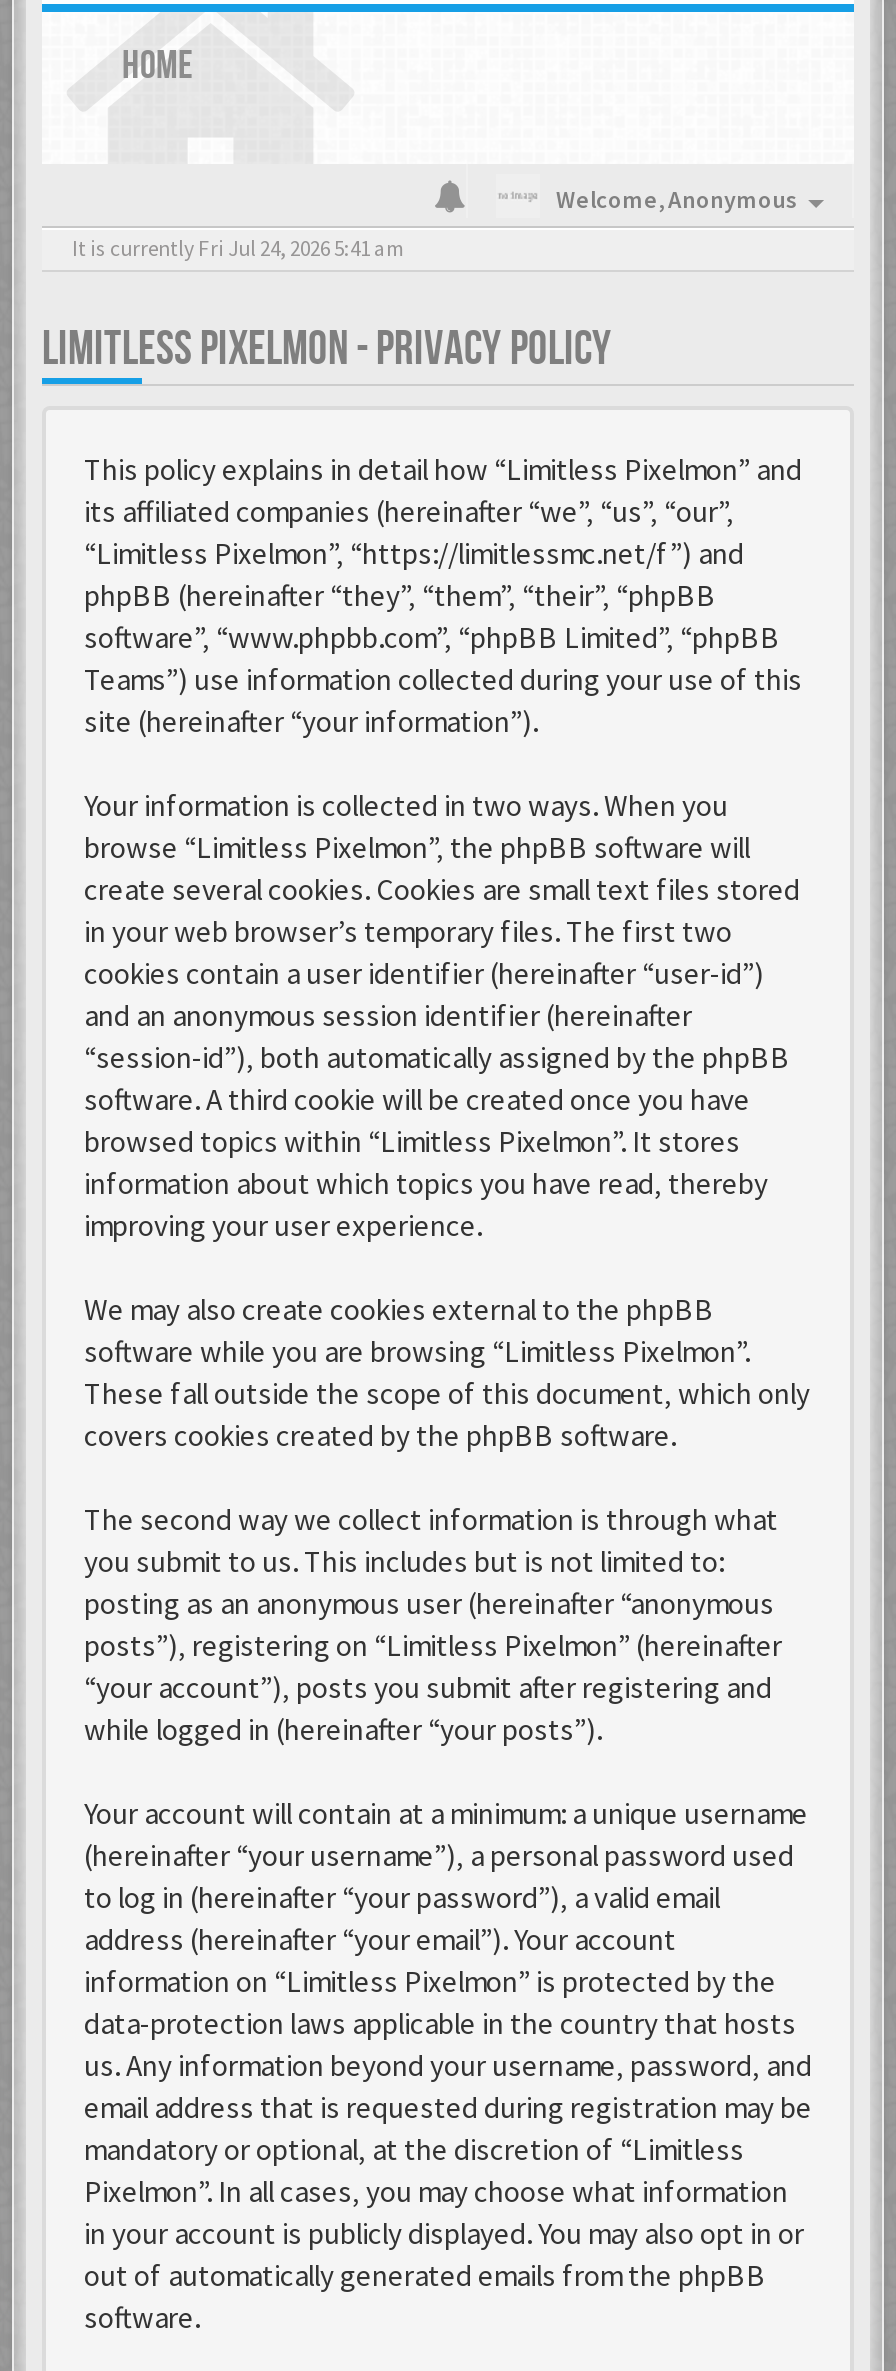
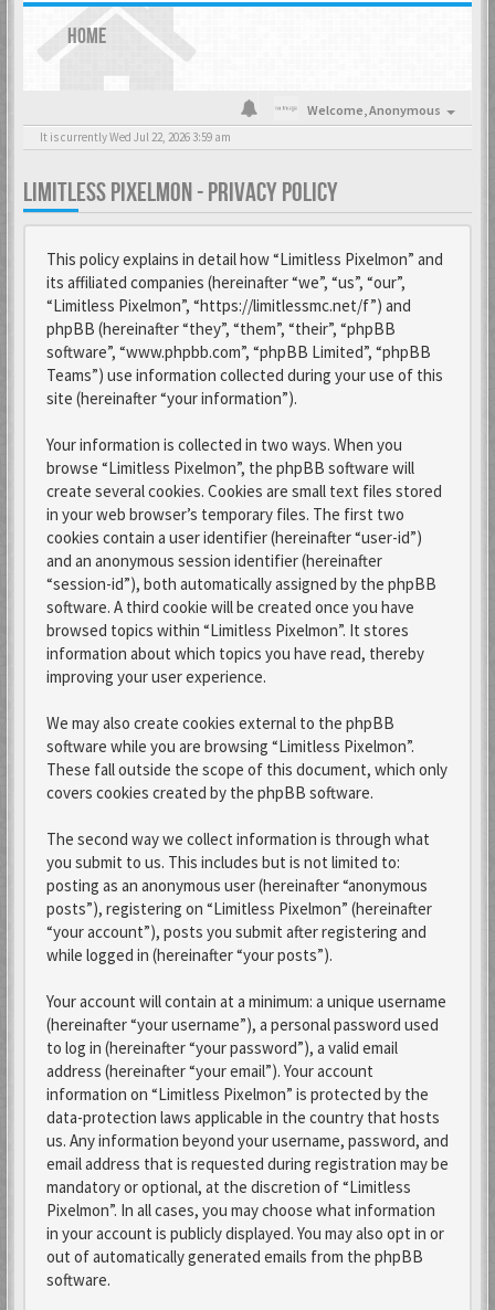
- It is currently Fri Jul 24, 2026 5:41 am
+ It is currently Wed Jul 22, 2026 3:59 am
